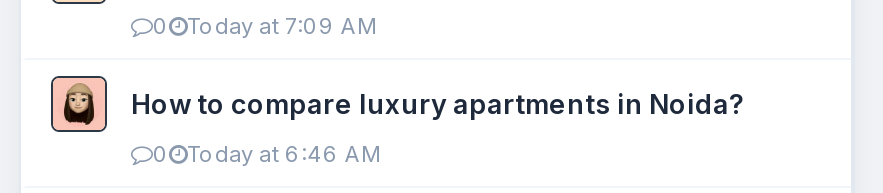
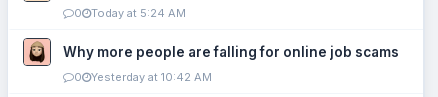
- 0 Today at 7:09 AM
+ 0 Today at 5:24 AM

- How to compare luxury apartments in Noida?
+ Why more people are falling for online job scams

- Today at 6:46 AM
+ Yesterday at 10:42 AM
